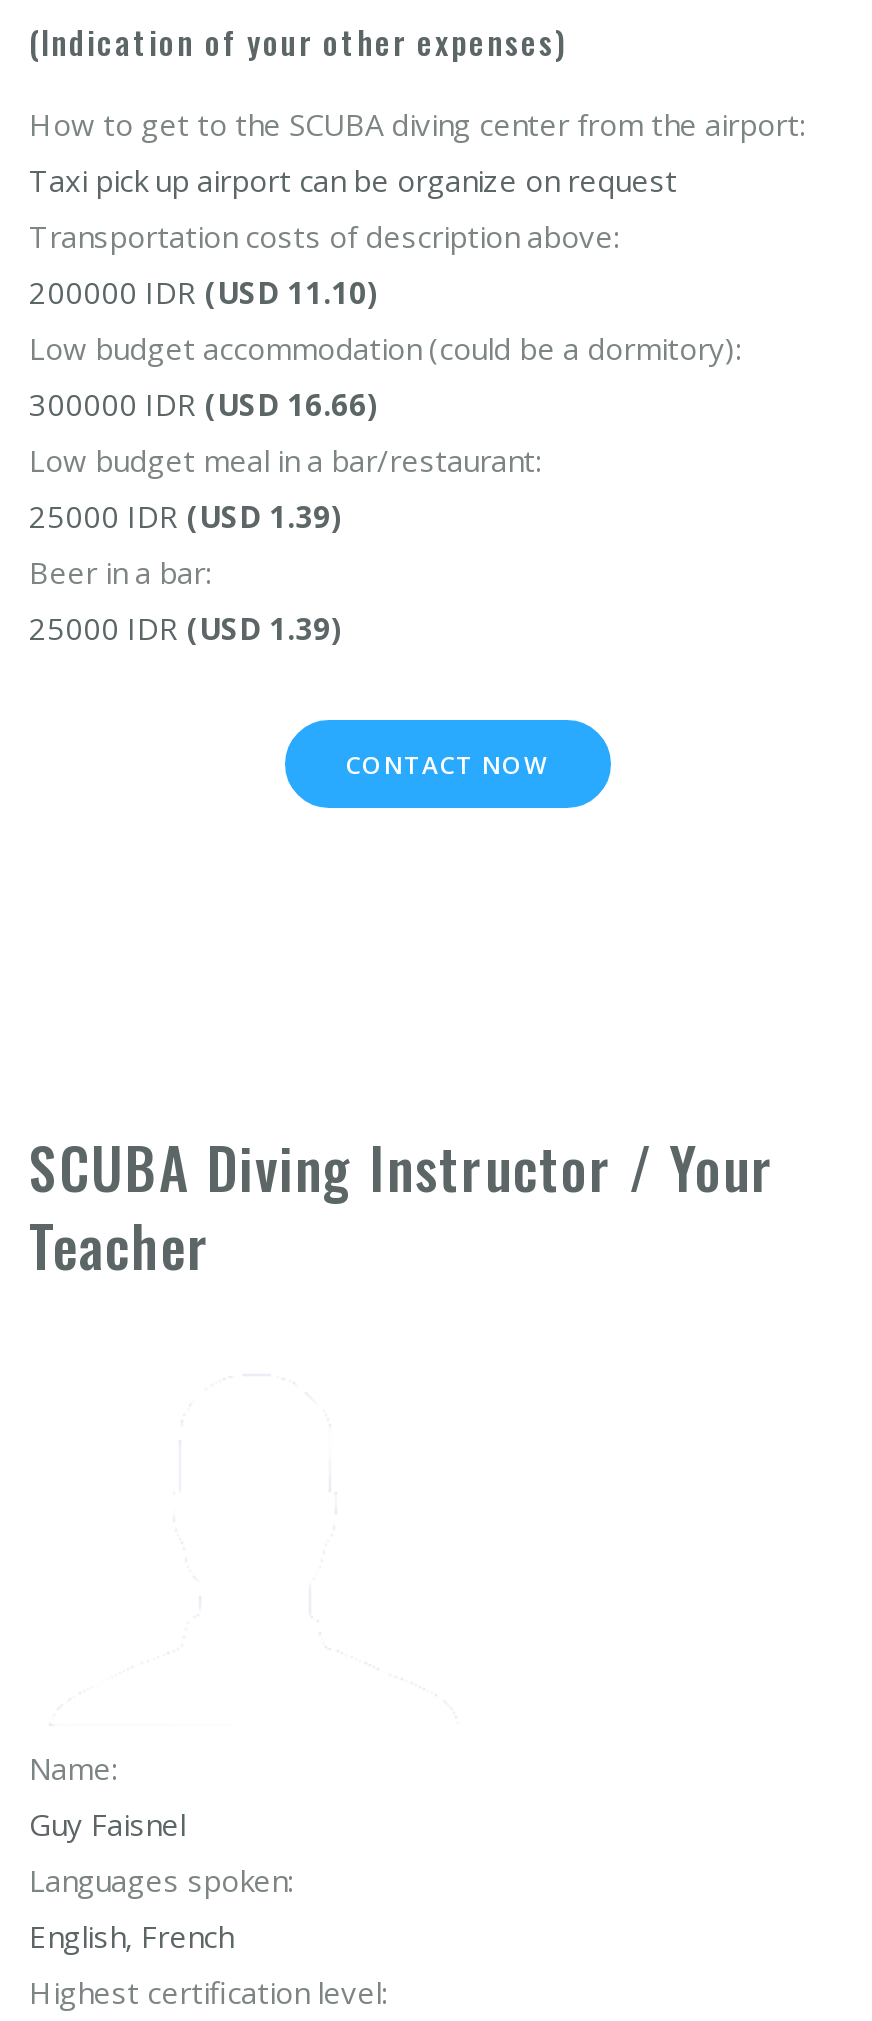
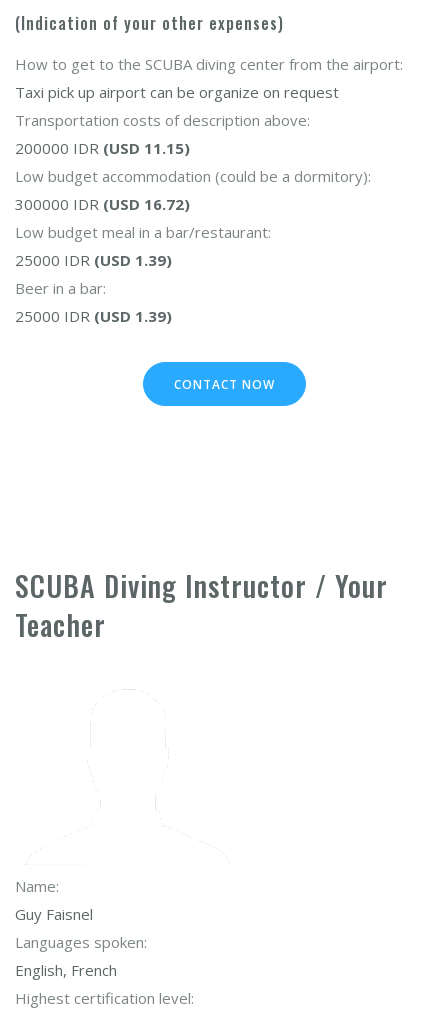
- 200000 IDR (USD 11.10)
+ 200000 IDR (USD 11.15)

- 300000 IDR (USD 16.66)
+ 300000 IDR (USD 16.72)
